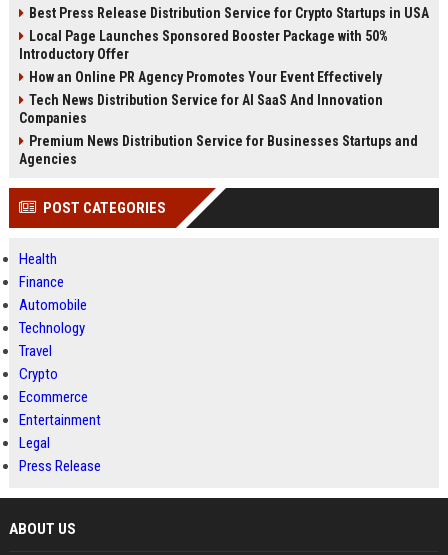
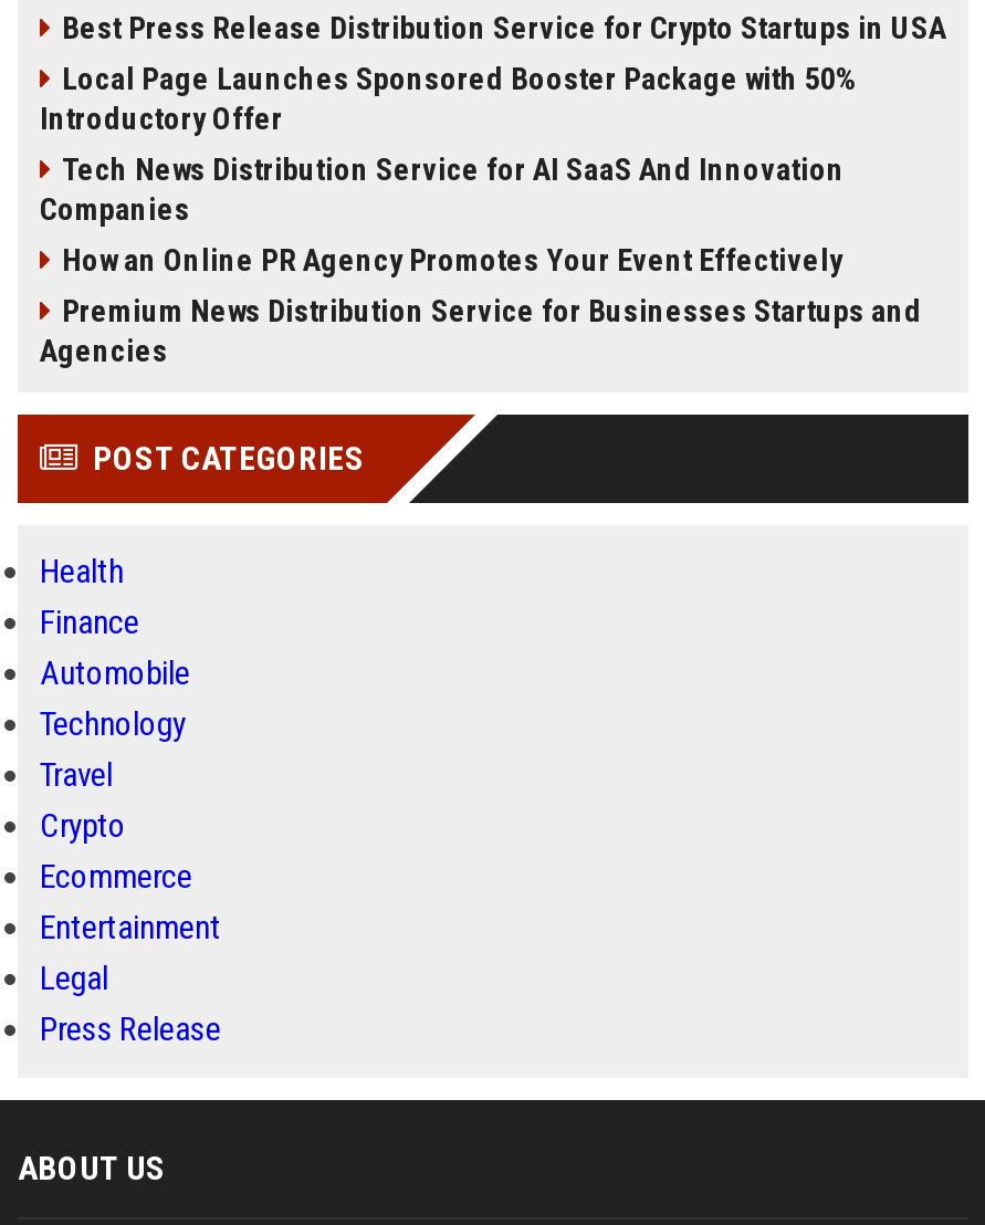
moved down: How an Online PR Agency Promotes Your Event Effectively

moved up: Tech News Distribution Service for AI SaaS And Innovation | Companies
